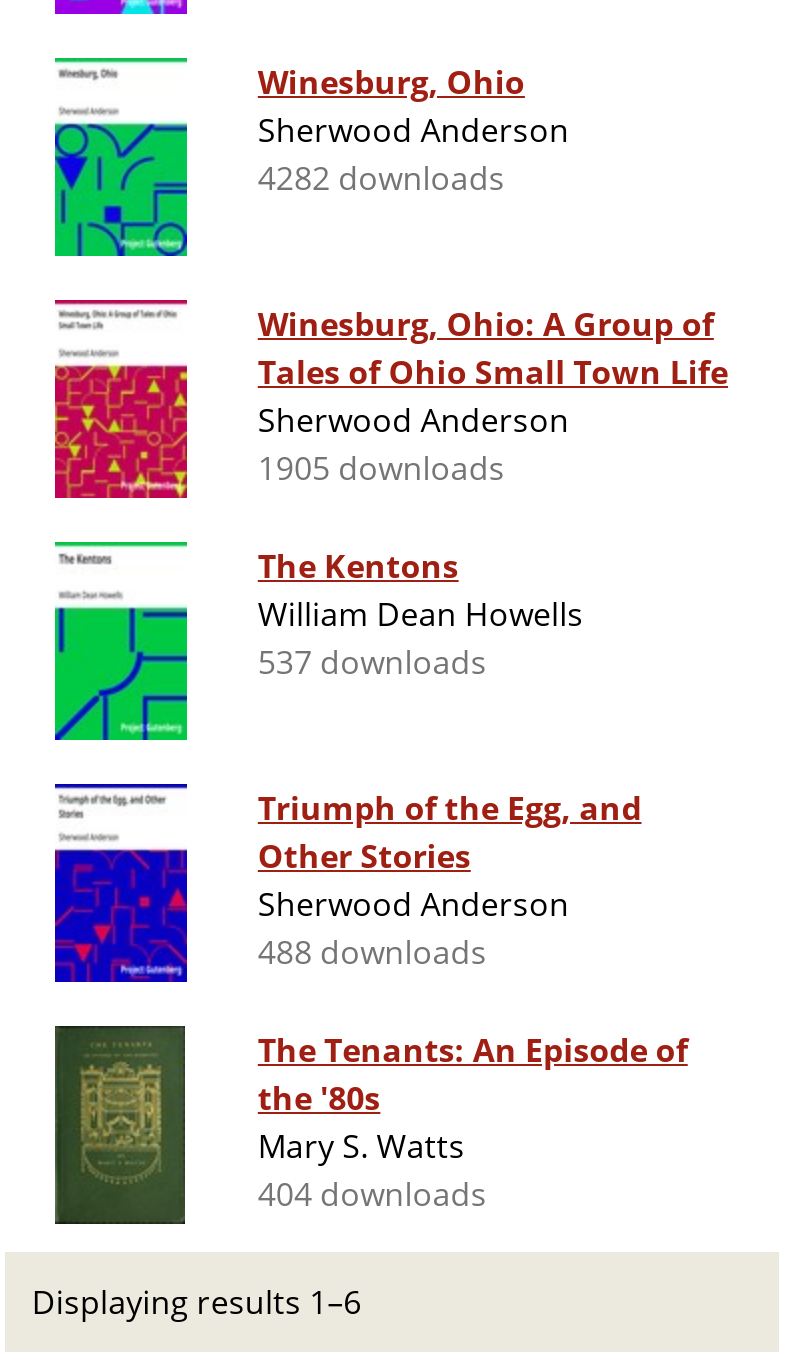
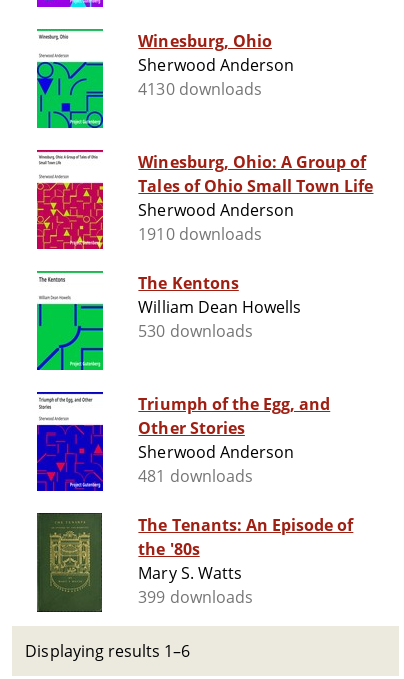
- 4282 downloads
+ 4130 downloads

- 1905 downloads
+ 1910 downloads

- 537 downloads
+ 530 downloads

- 488 downloads
+ 481 downloads

- 404 downloads
+ 399 downloads
